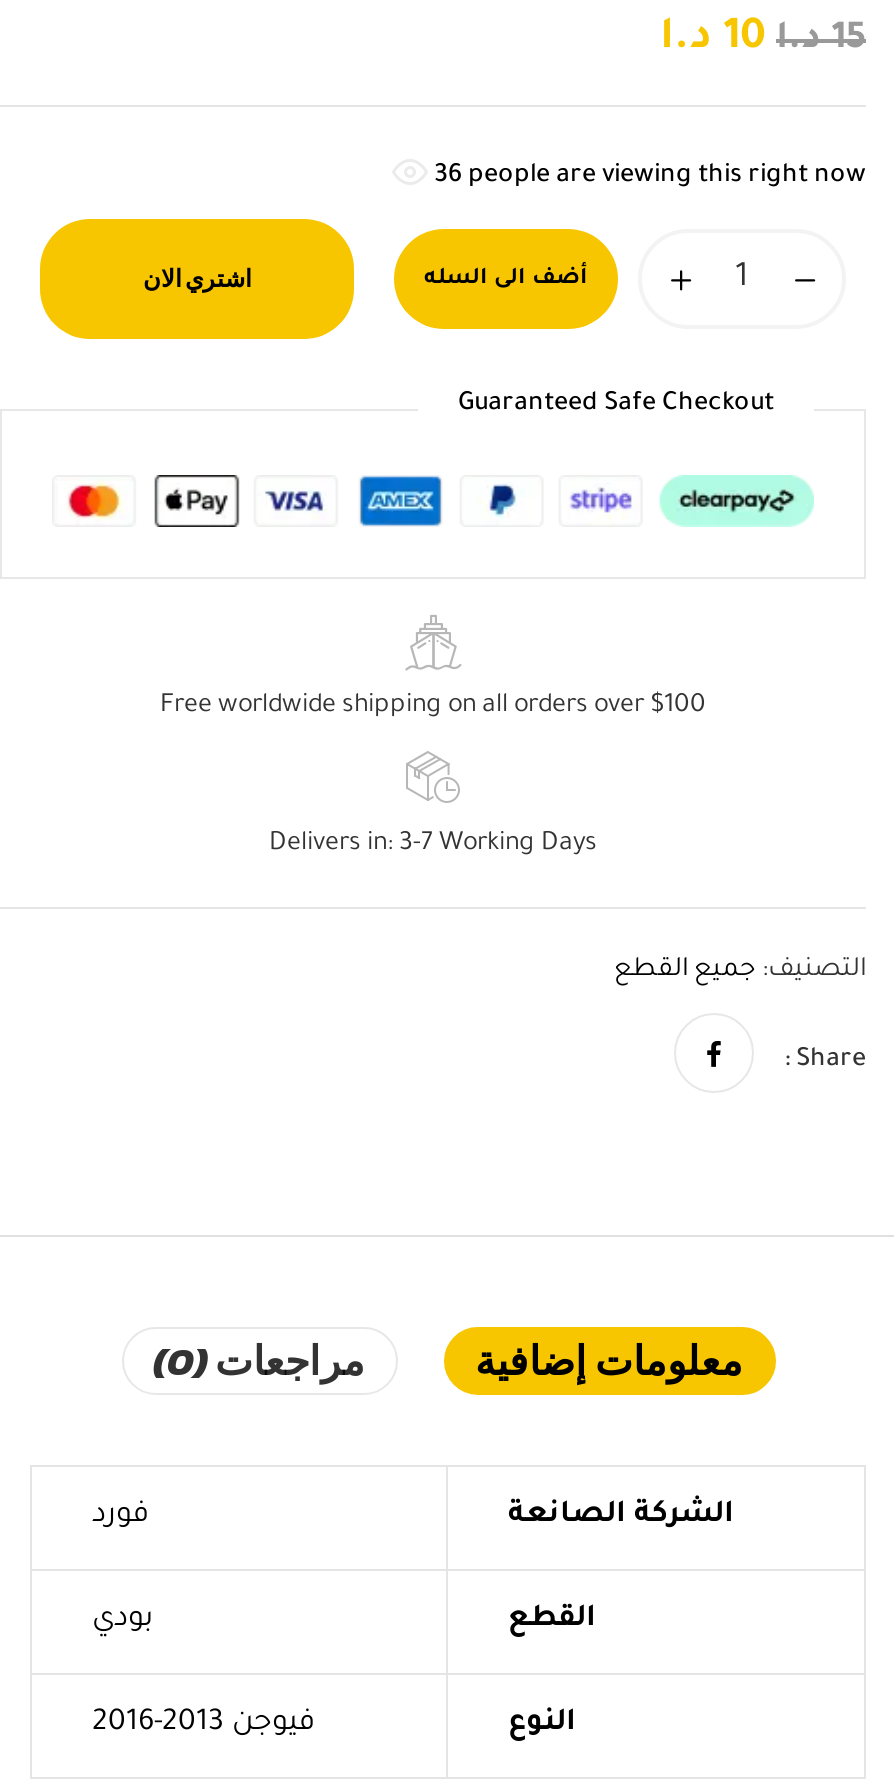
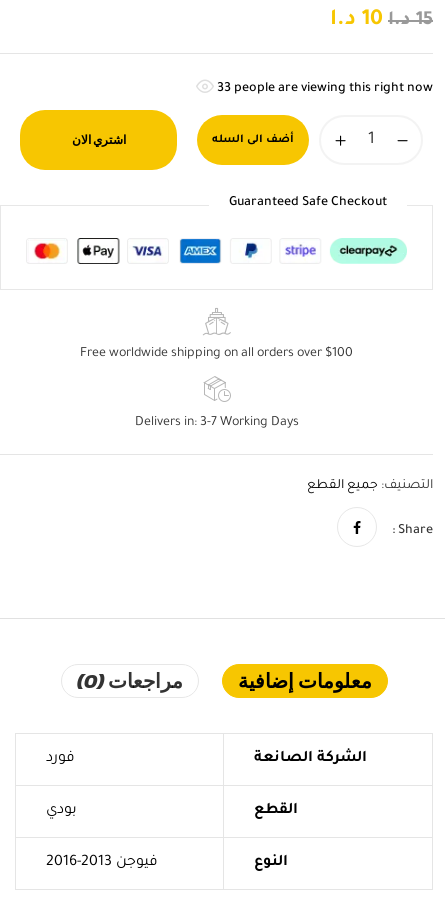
- 36 people are viewing this right now
+ 33 people are viewing this right now
